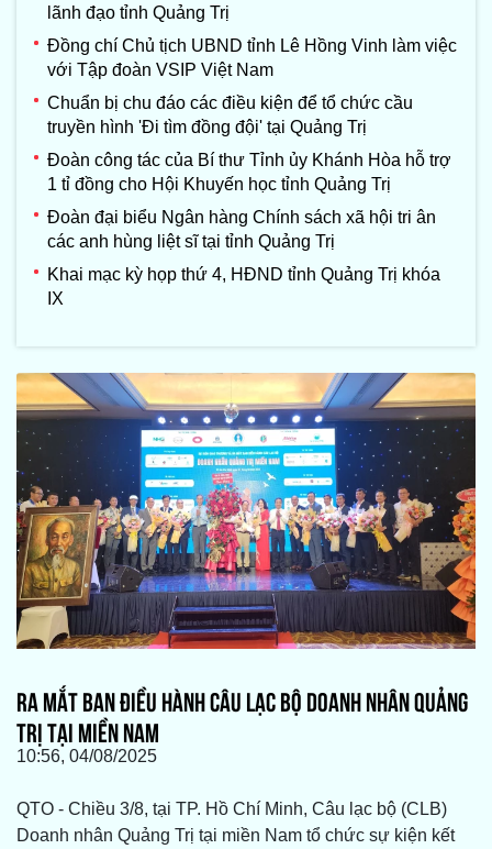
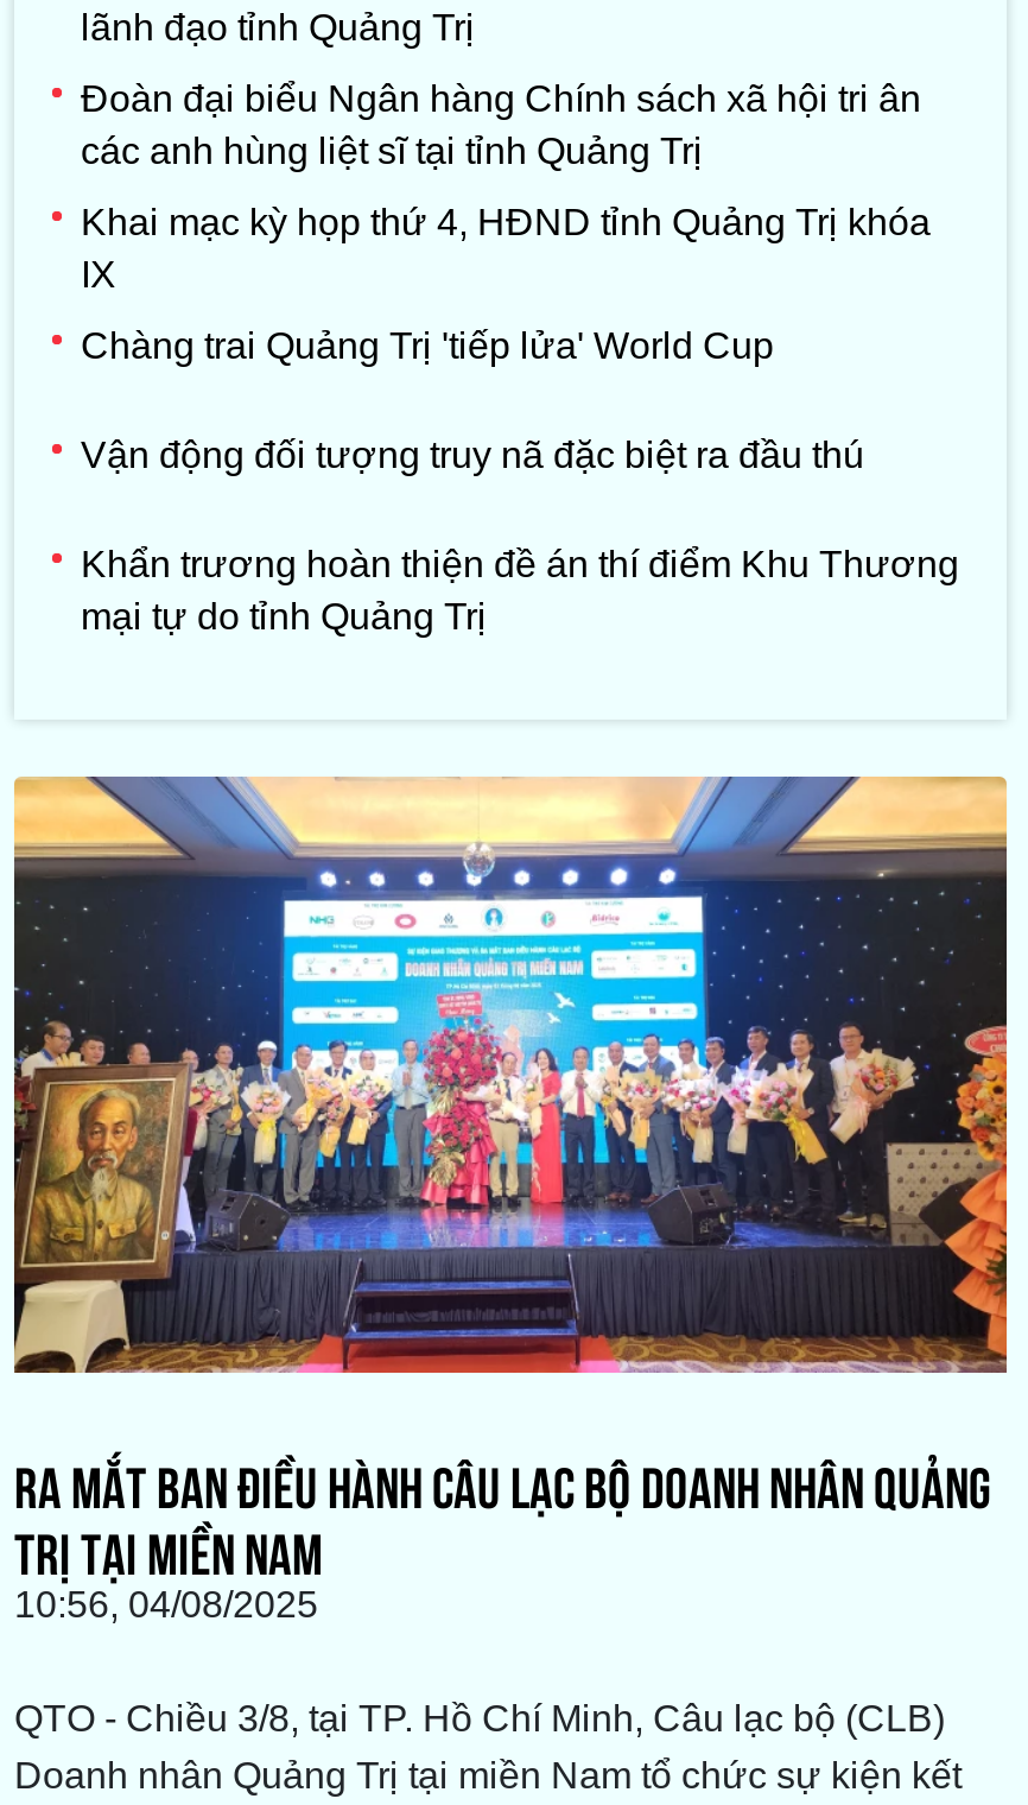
- Đồng chí Chủ tịch UBND tỉnh Lê Hồng Vinh làm việc
- với Tập đoàn VSIP Việt Nam
- Chuẩn bị chu đáo các điều kiện để tổ chức cầu
- truyền hình 'Đi tìm đồng đội' tại Quảng Trị
- Đoàn công tác của Bí thư Tỉnh ủy Khánh Hòa hỗ trợ
- 1 tỉ đồng cho Hội Khuyến học tỉnh Quảng Trị

moved up: Đoàn đại biểu Ngân hàng Chính sách xã hội tri ân | các anh hùng liệt sĩ tại tỉnh Quảng Trị | Khai mạc kỳ họp thứ 4, HĐND tỉnh Quảng Trị khóa | IX

+ Chàng trai Quảng Trị 'tiếp lửa' World Cup
+ Vận động đối tượng truy nã đặc biệt ra đầu thú
+ Khẩn trương hoàn thiện đề án thí điểm Khu Thương
+ mại tự do tỉnh Quảng Trị
